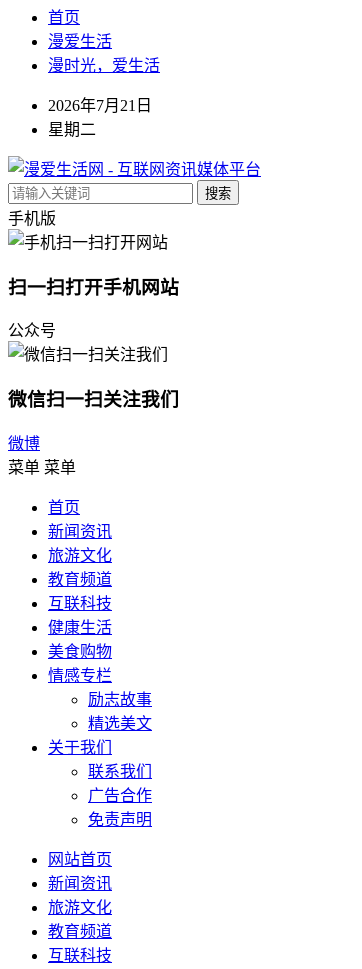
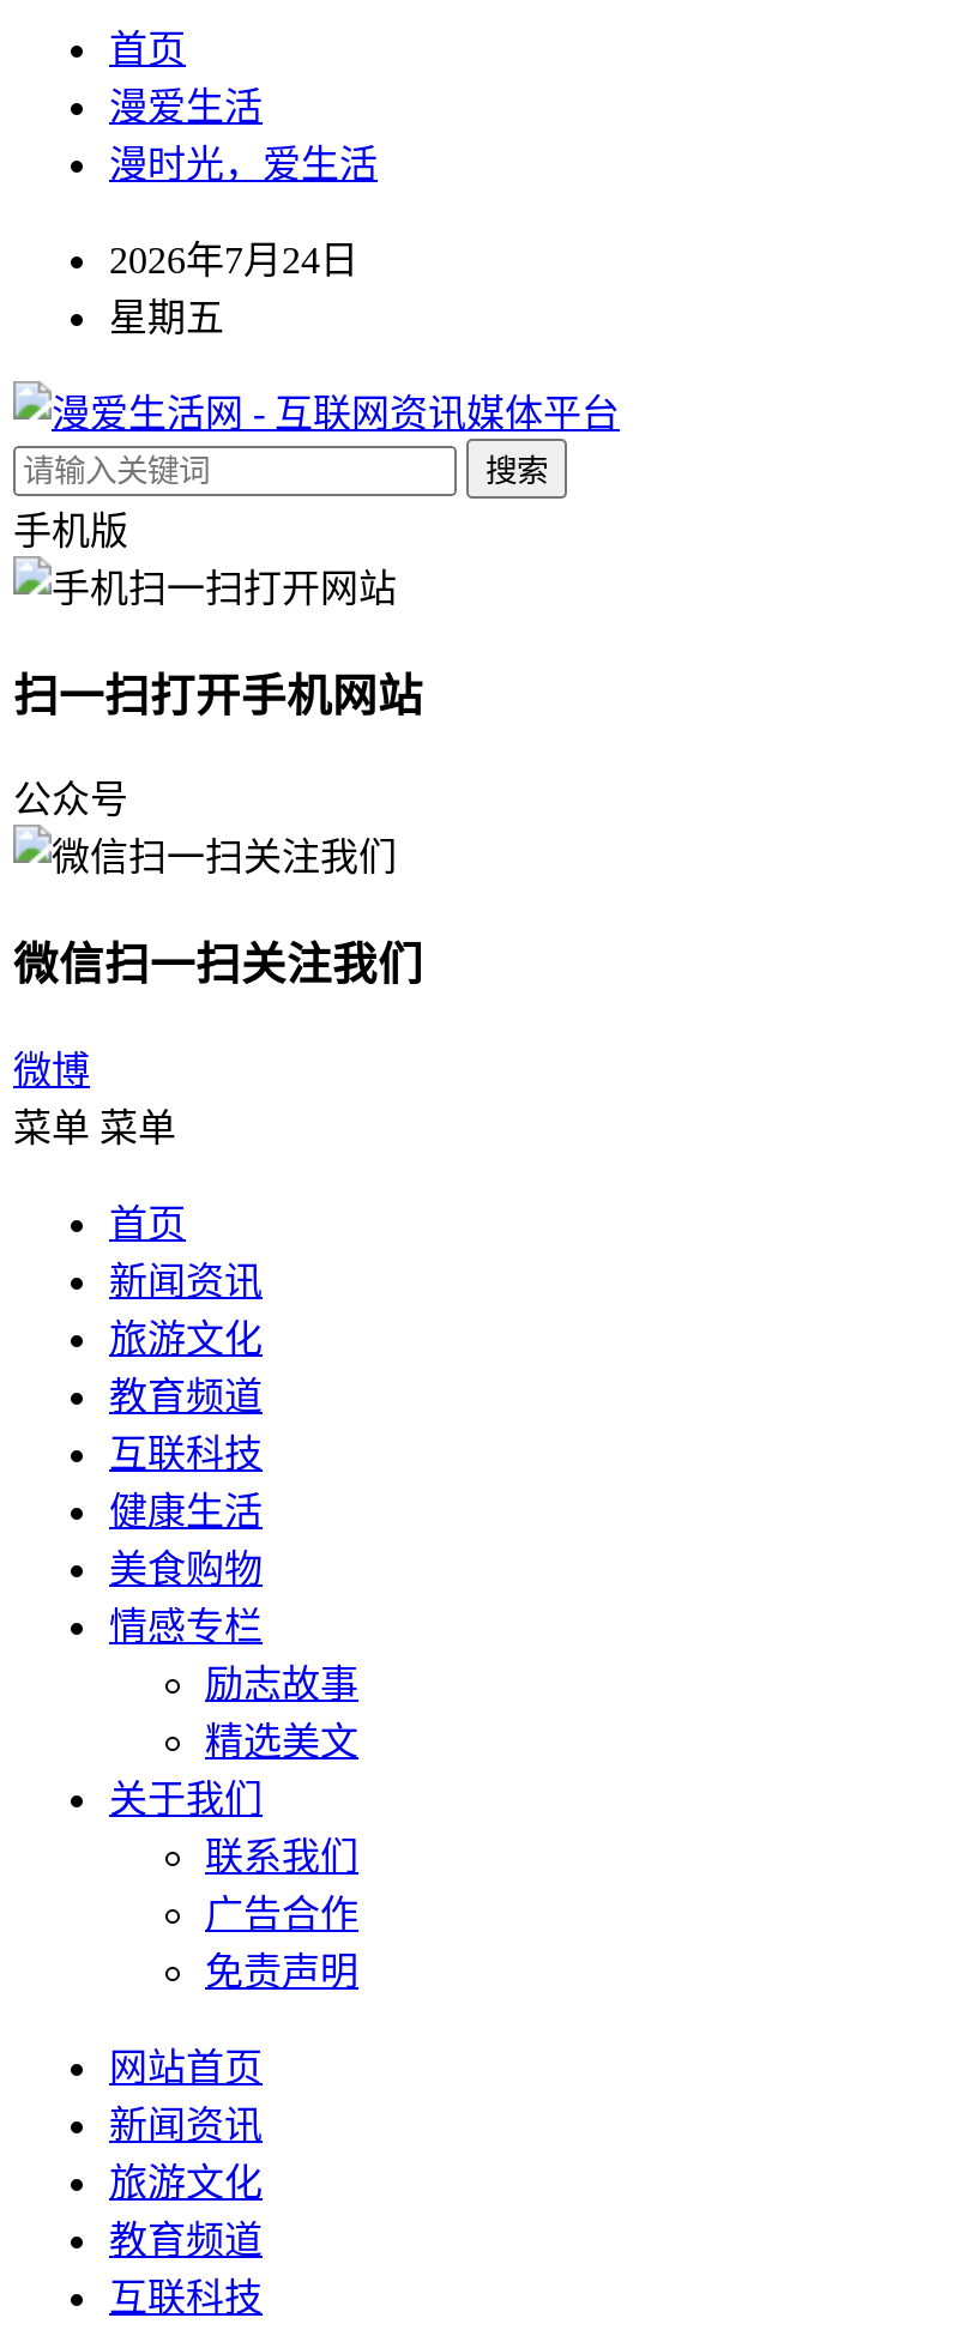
- 2026年7月21日
+ 2026年7月24日

- 星期二
+ 星期五
